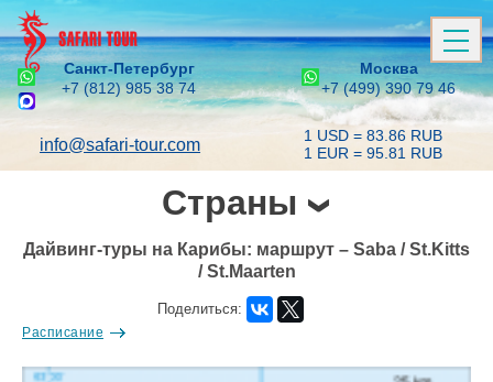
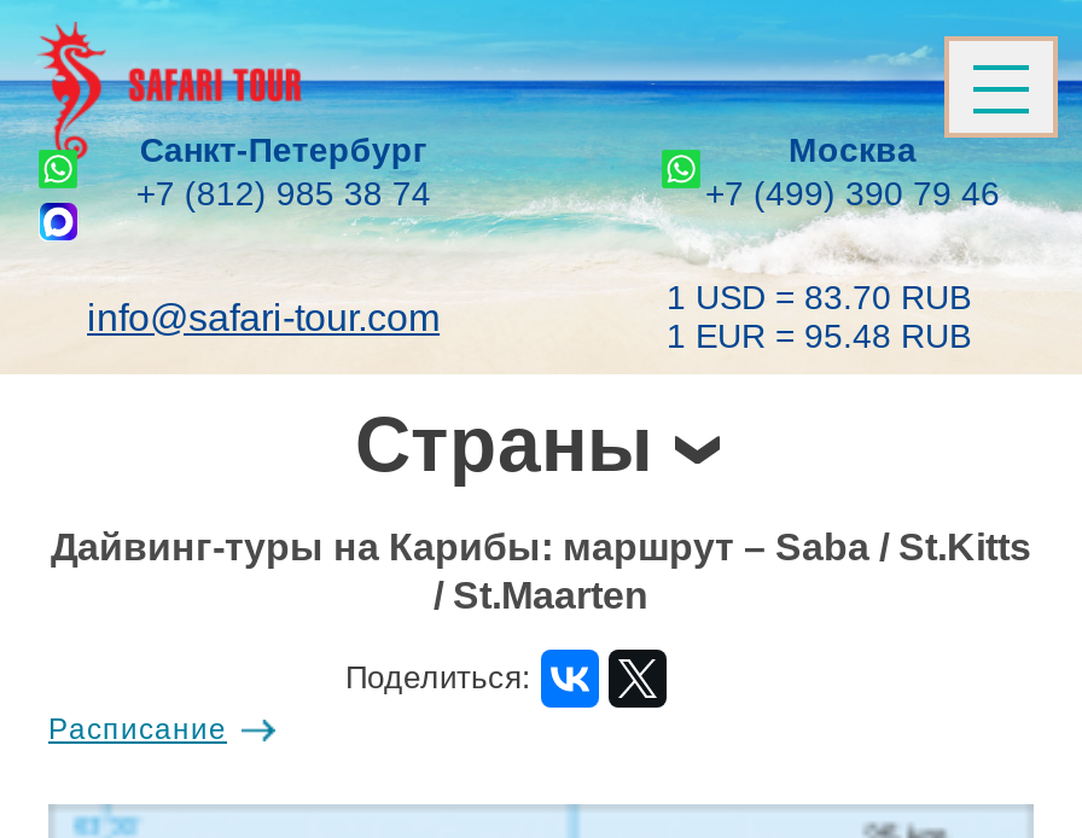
- 1 USD = 83.86 RUB
+ 1 USD = 83.70 RUB

- 1 EUR = 95.81 RUB
+ 1 EUR = 95.48 RUB
